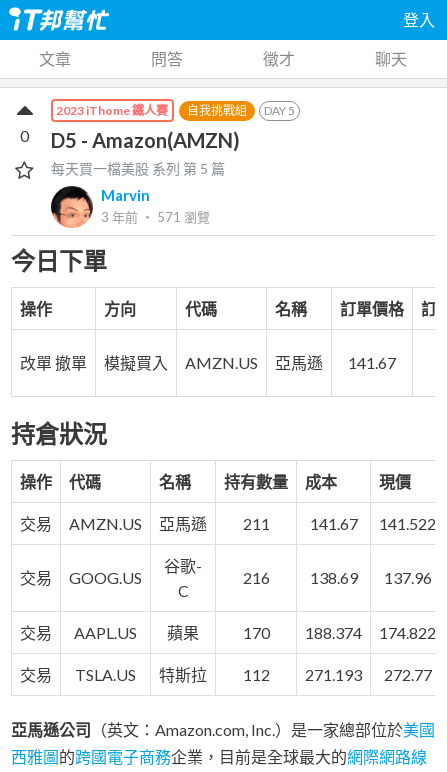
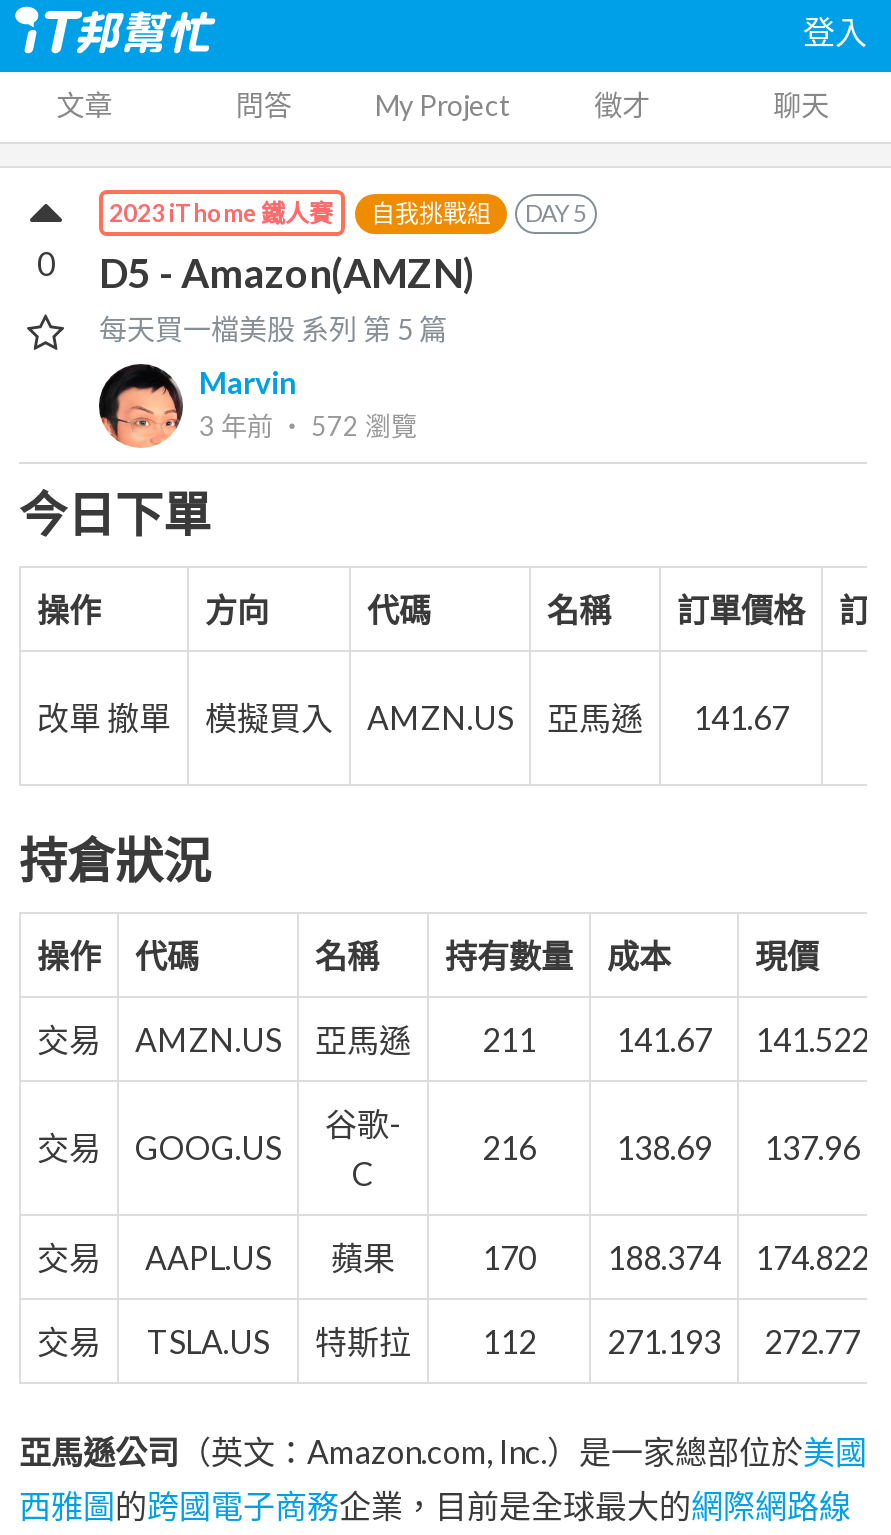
+ My Project

- 3 年前‧ 571瀏覽
+ 3 年前‧ 572瀏覽
